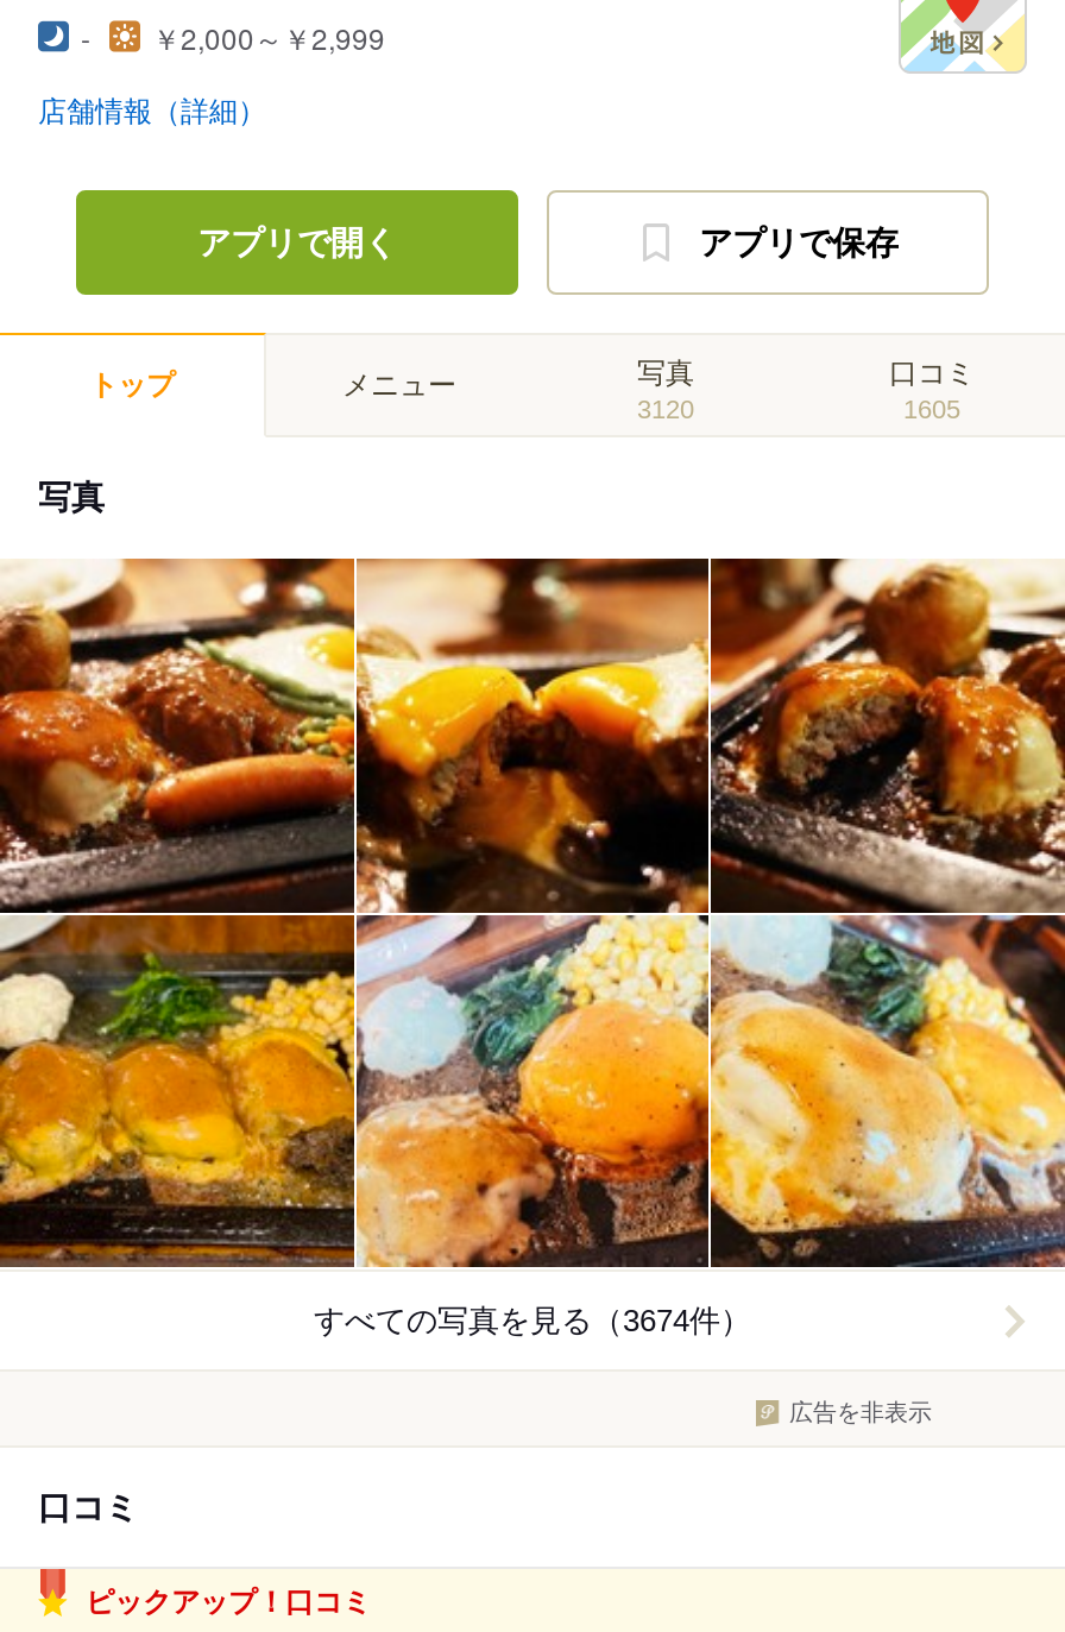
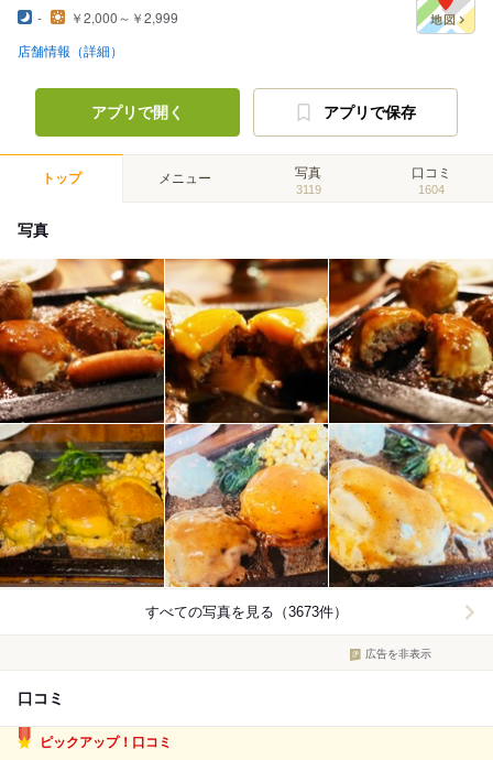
- 3120
+ 3119

- 1605
+ 1604

- すべての写真を見る（3674件）
+ すべての写真を見る（3673件）
